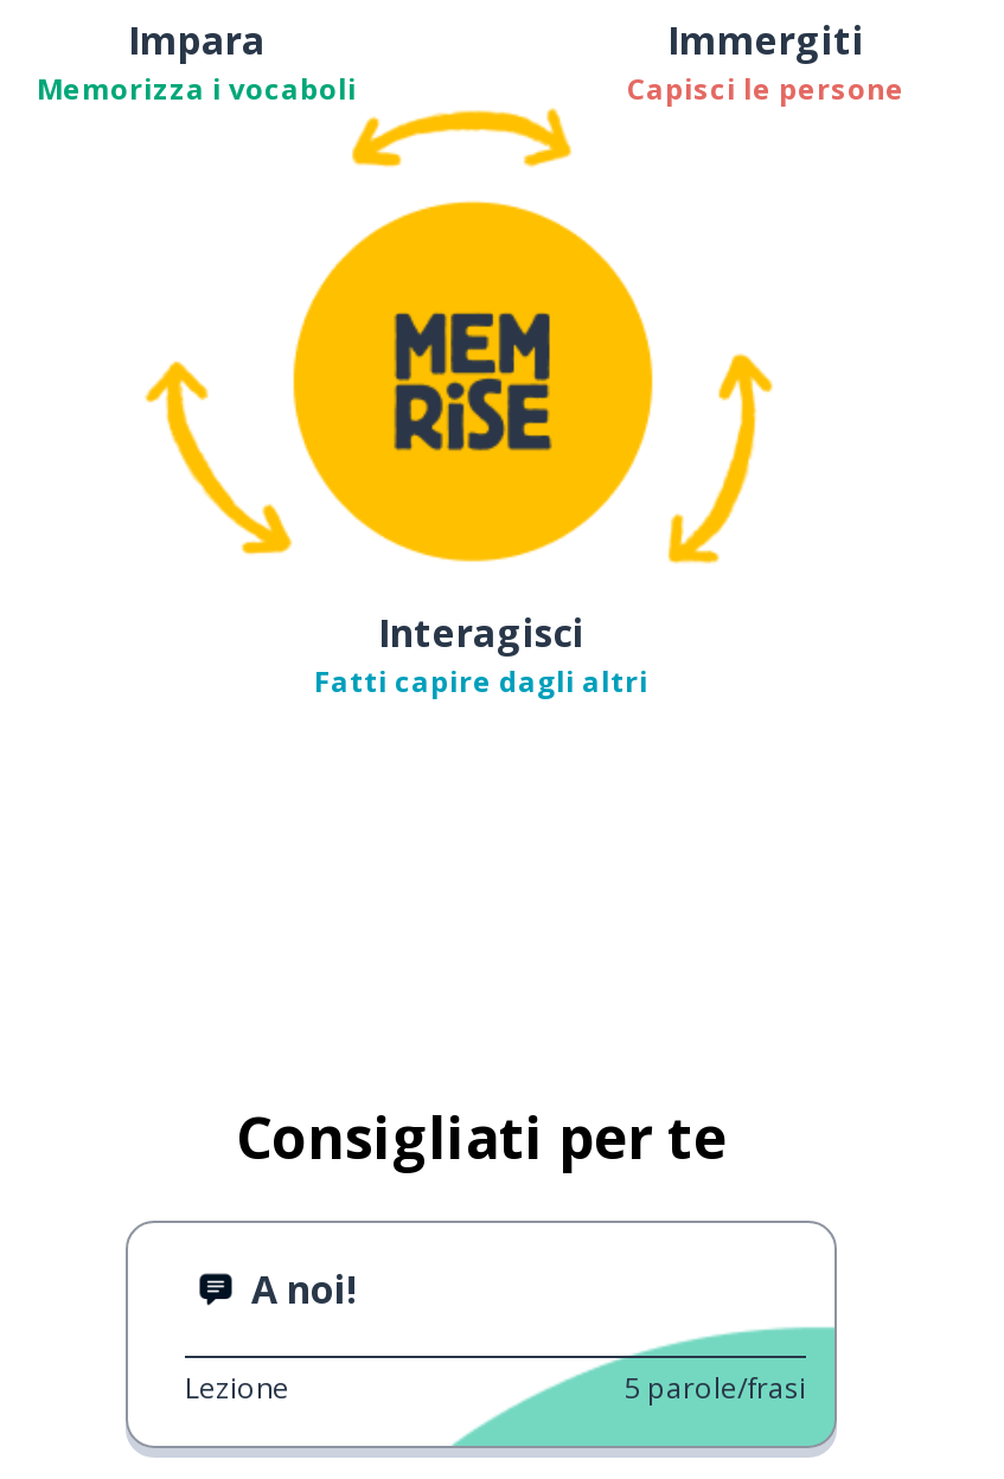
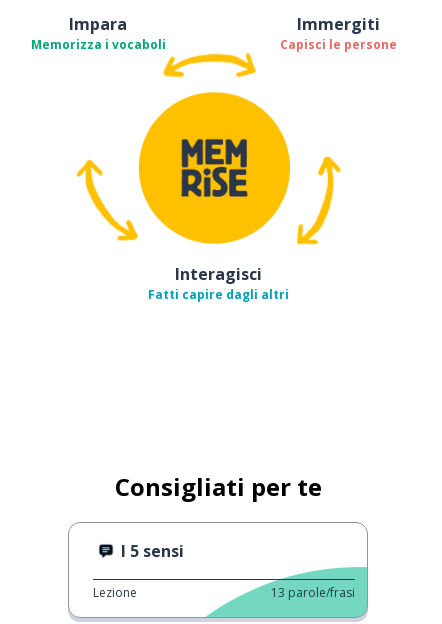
- A noi!
+ I 5 sensi

- 5 parole/frasi
+ 13 parole/frasi
